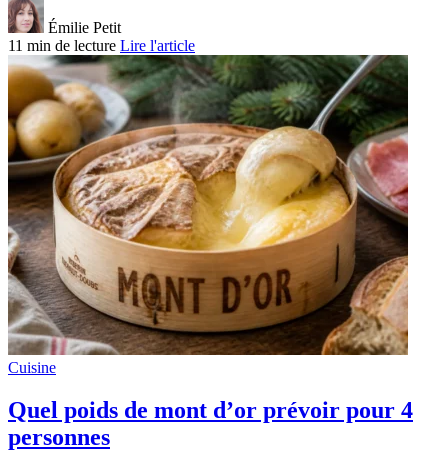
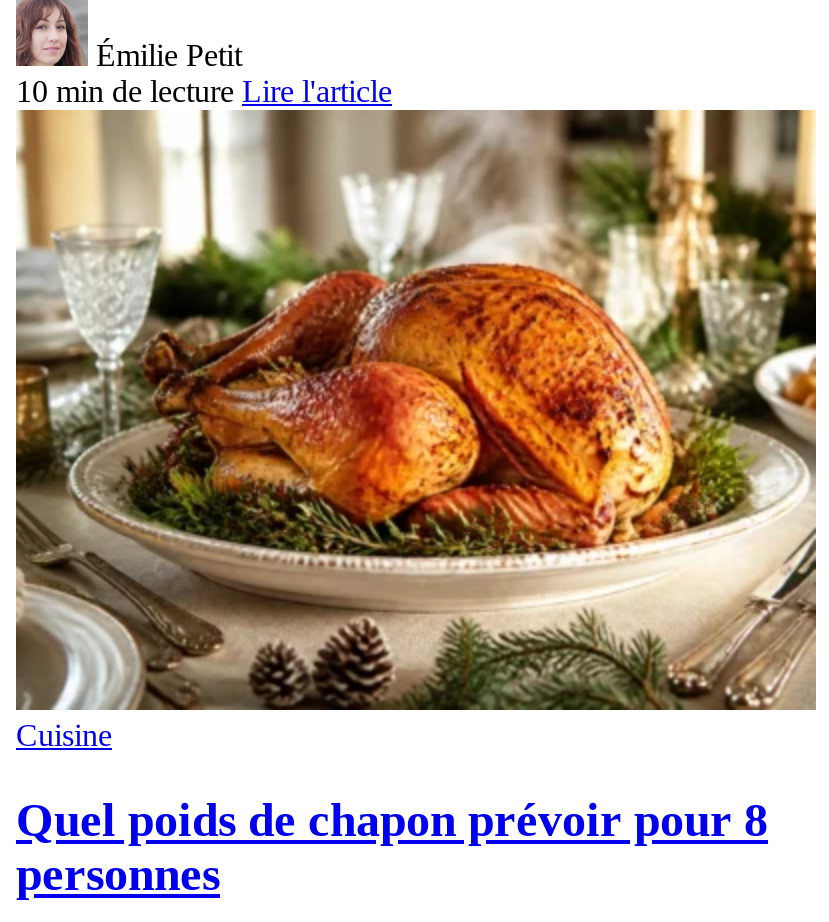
- [image]
- 11 min de lecture Lire l'article
+ [image]
+ 10 min de lecture Lire l'article

- Quel poids de mont d’or prévoir pour 4
+ Quel poids de chapon prévoir pour 8
